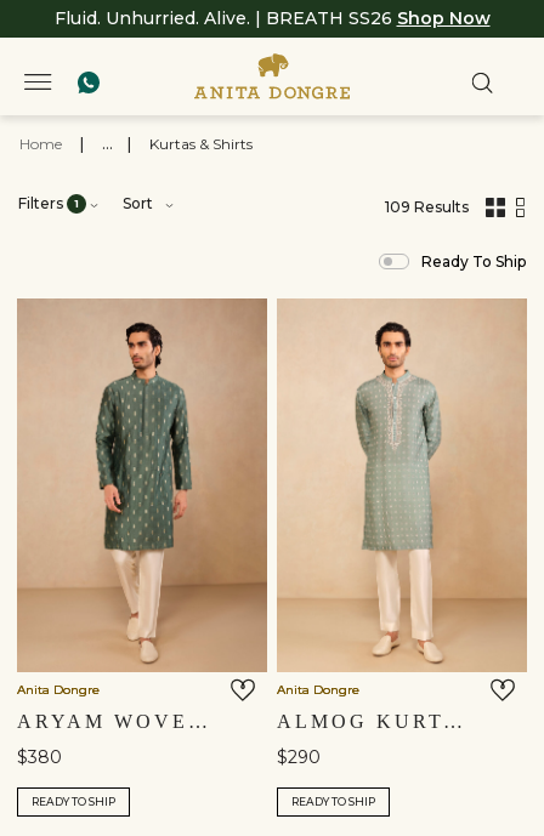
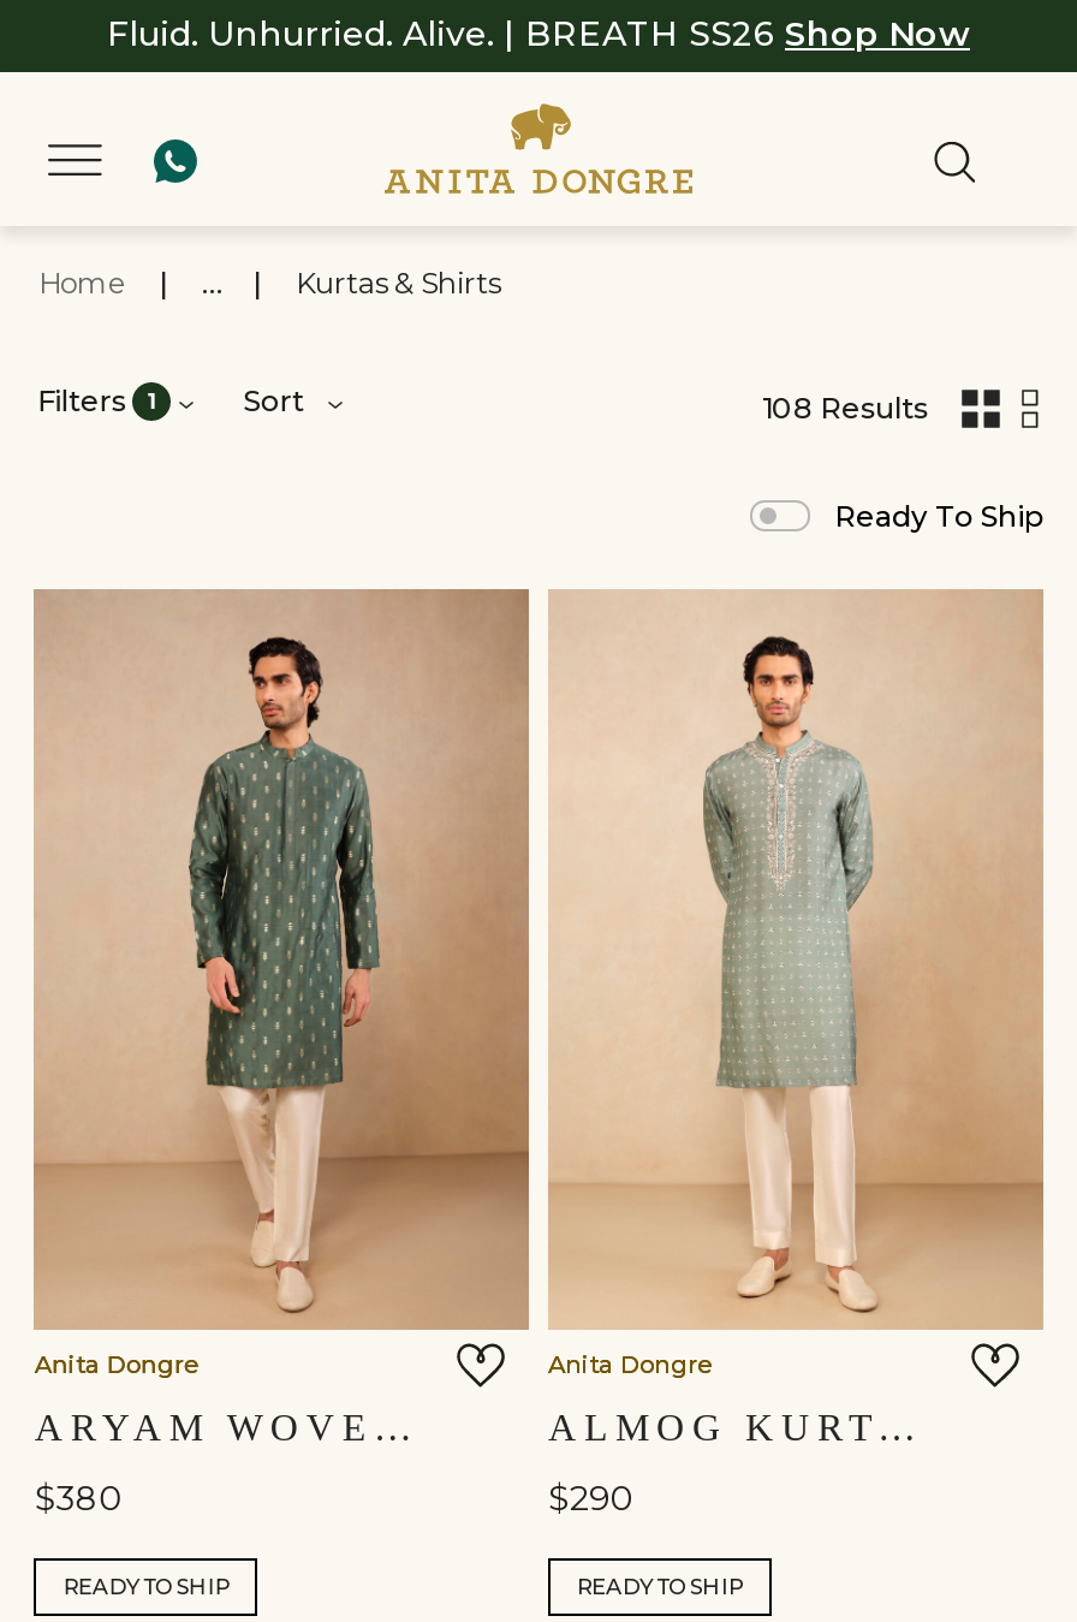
- 109 Results
+ 108 Results
